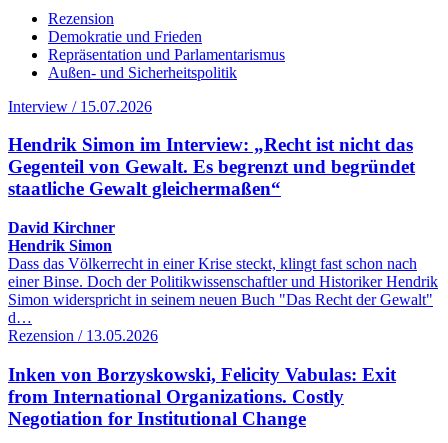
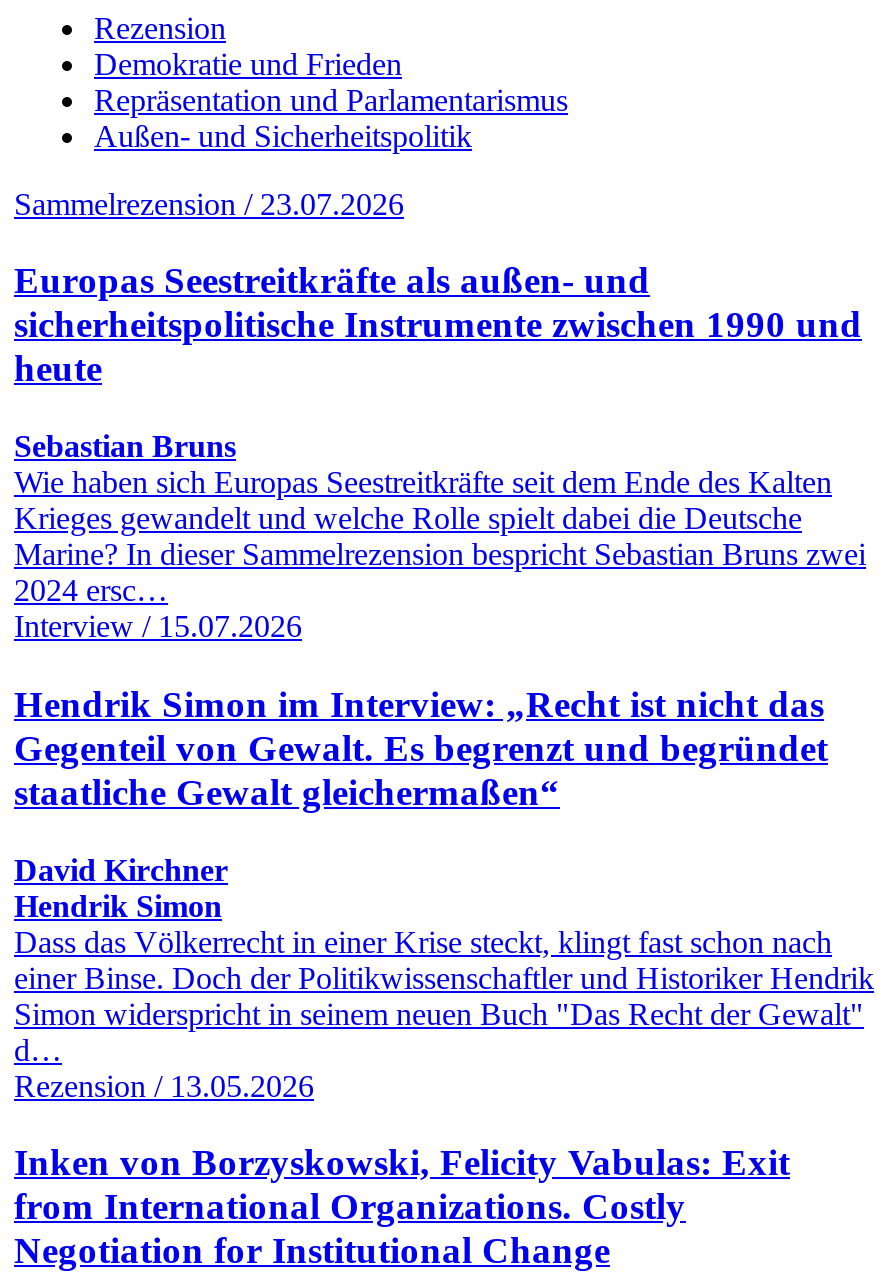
+ Sammelrezension / 23.07.2026
+ Europas Seestreitkräfte als außen- und
+ sicherheitspolitische Instrumente zwischen 1990 und
+ heute
+ Sebastian Bruns
+ Wie haben sich Europas Seestreitkräfte seit dem Ende des Kalten
+ Krieges gewandelt und welche Rolle spielt dabei die Deutsche
+ Marine? In dieser Sammelrezension bespricht Sebastian Bruns zwei
+ 2024 ersc…
